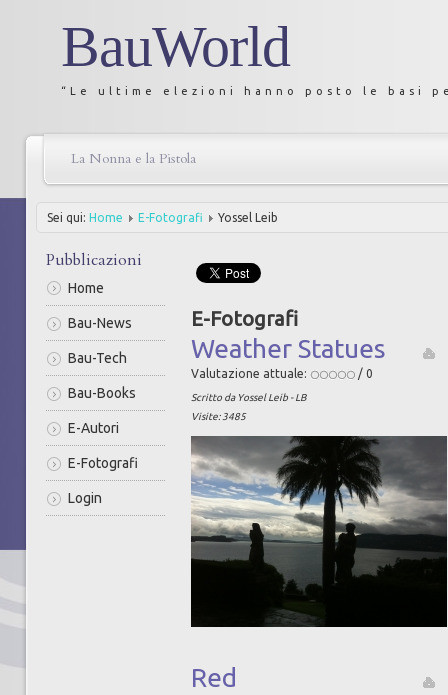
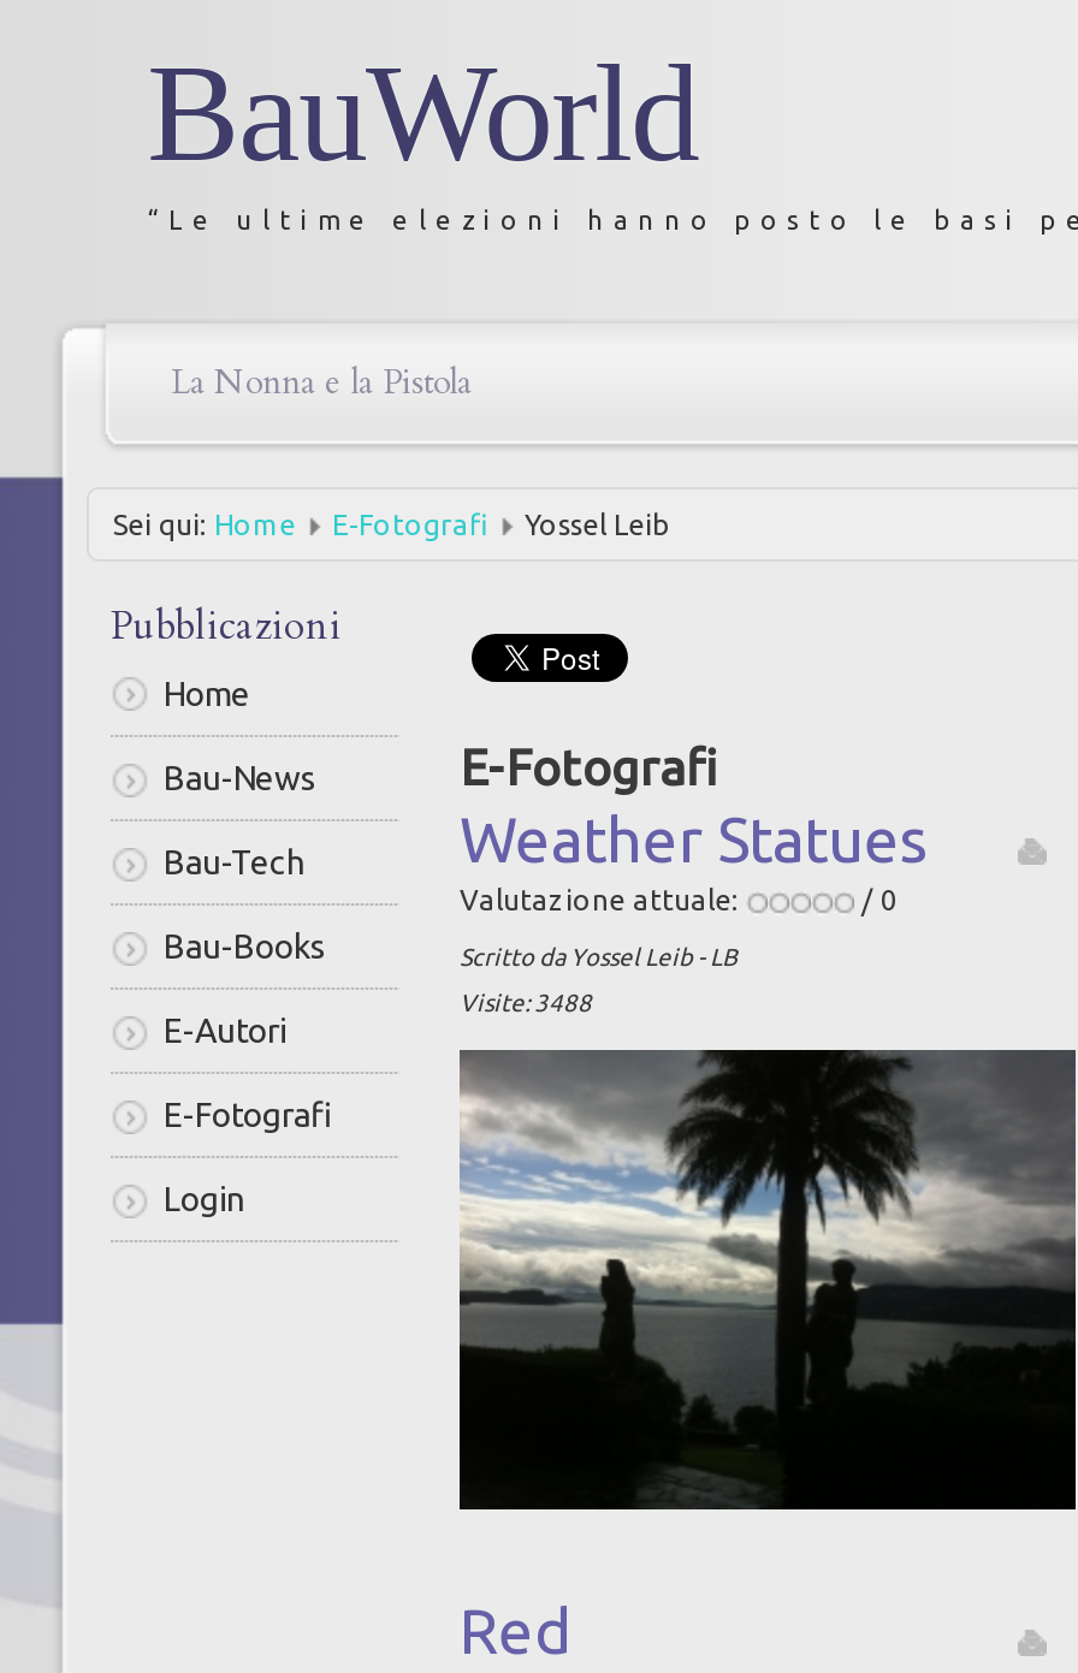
- Visite: 3485
+ Visite: 3488
